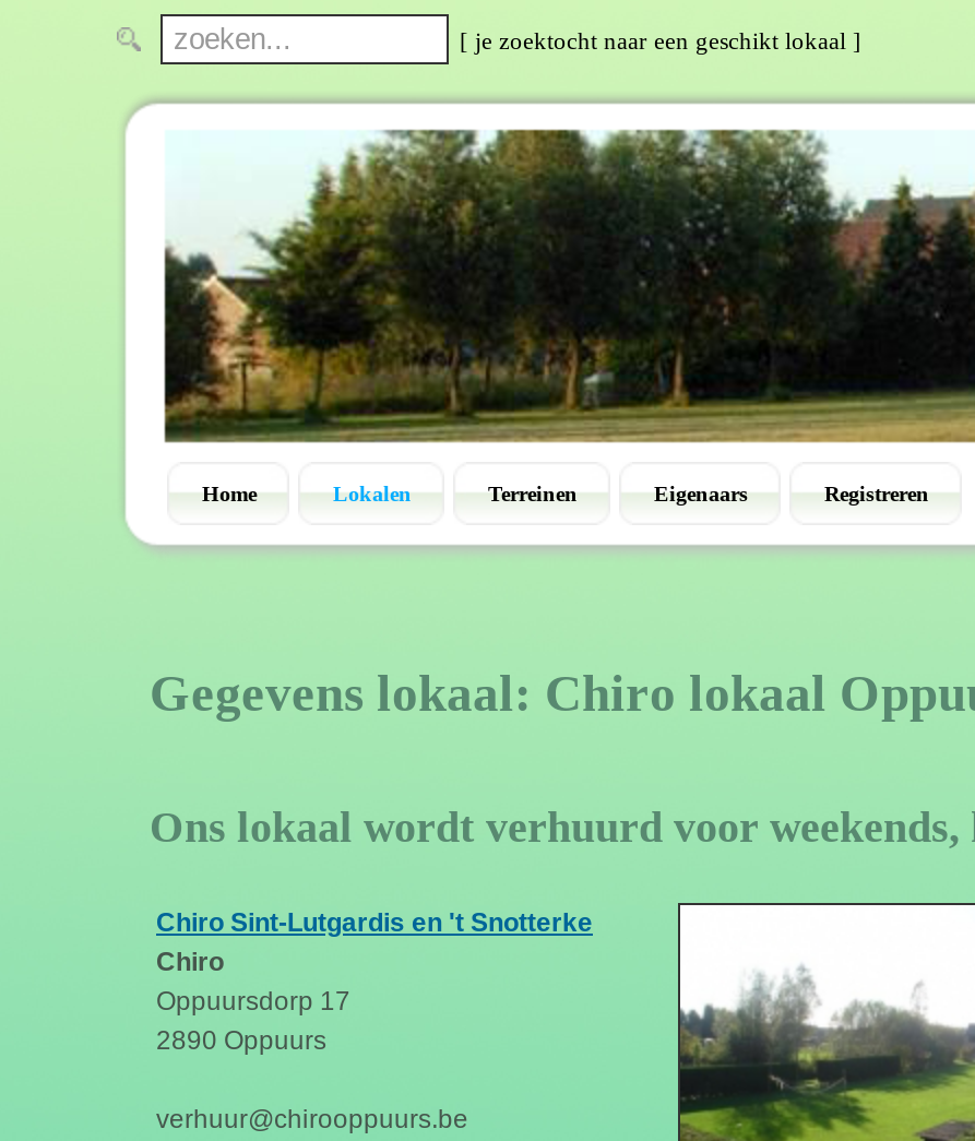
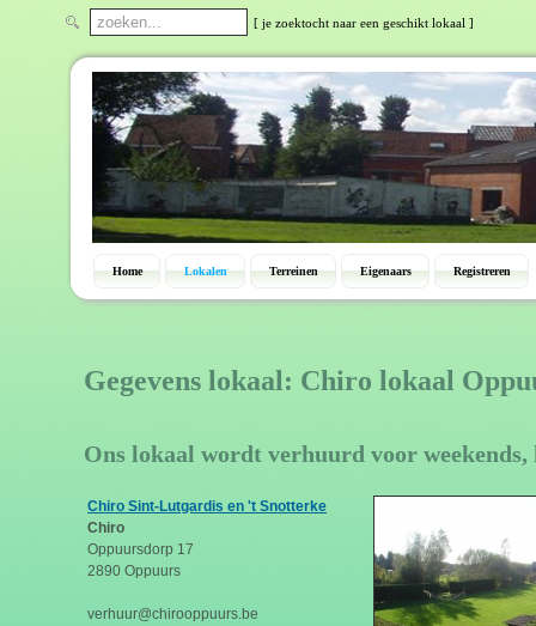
- [image]
+ [image]
